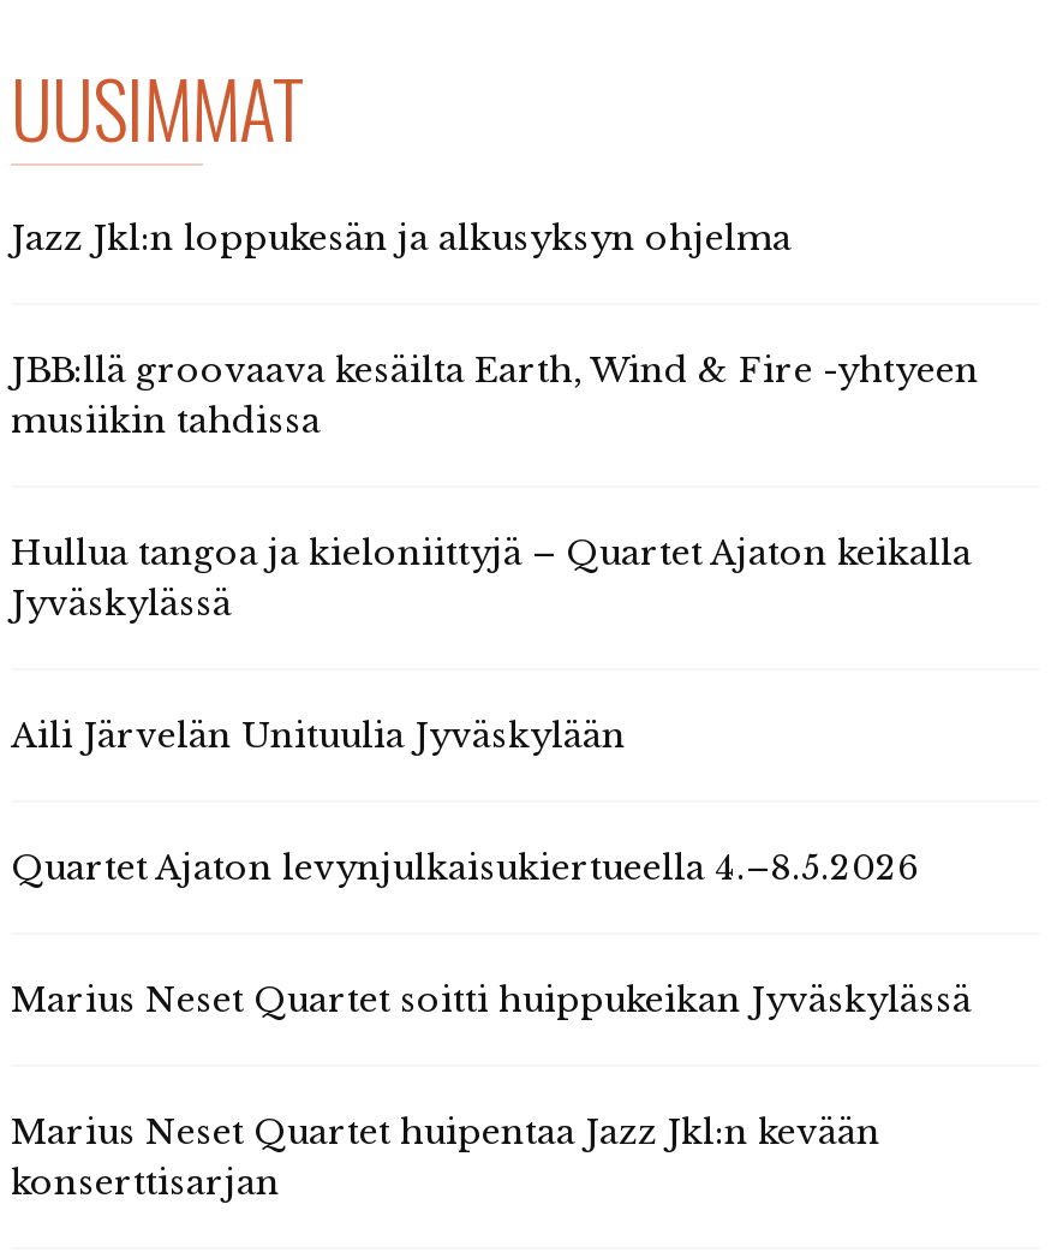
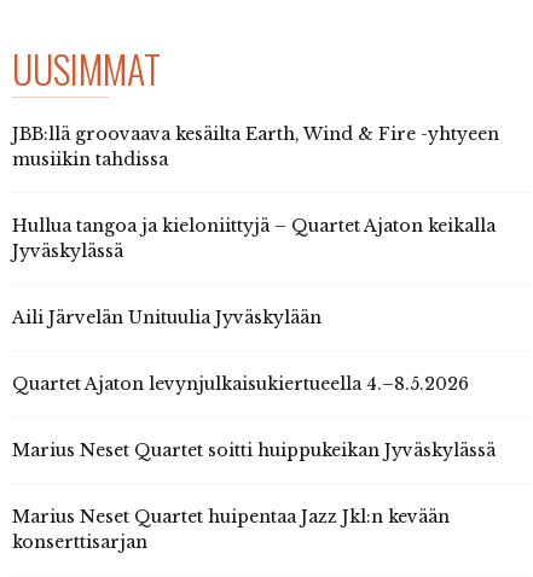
- Jazz Jkl:n loppukesän ja alkusyksyn ohjelma
